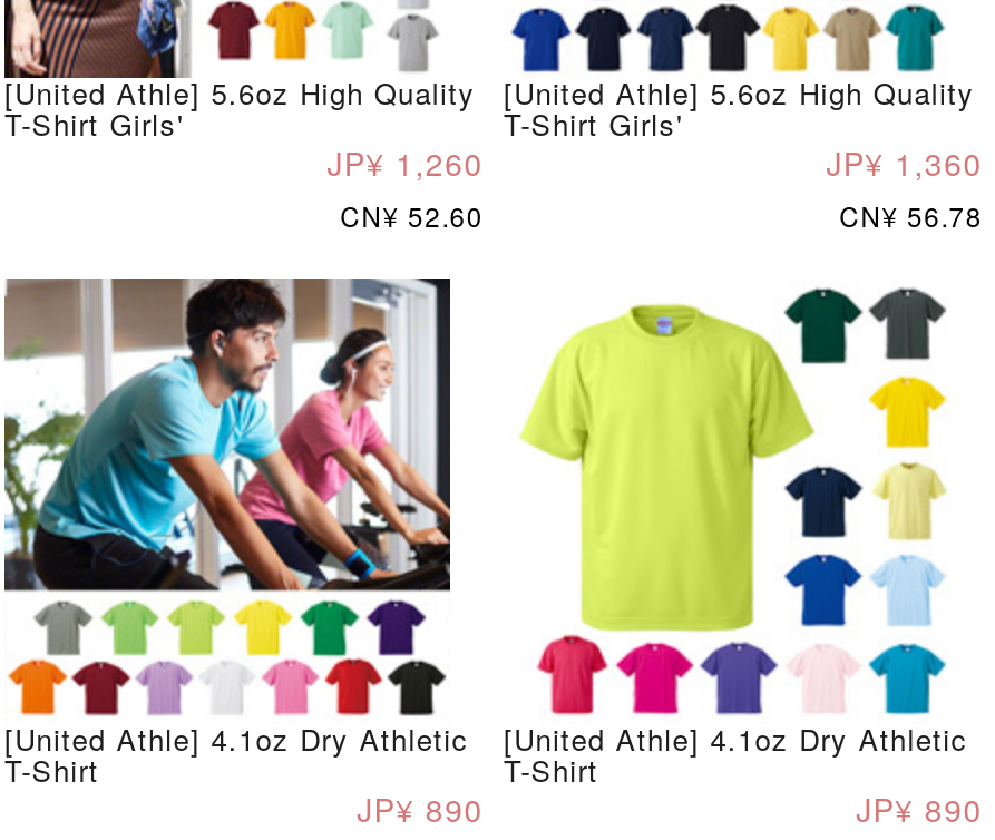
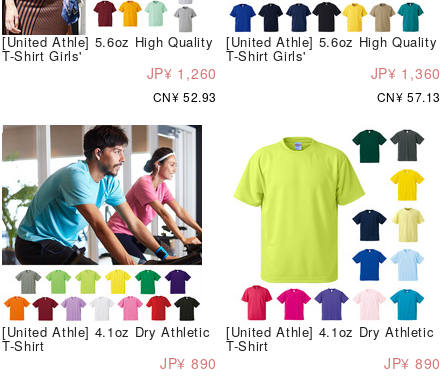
- CN¥ 52.60
+ CN¥ 52.93

- CN¥ 56.78
+ CN¥ 57.13
